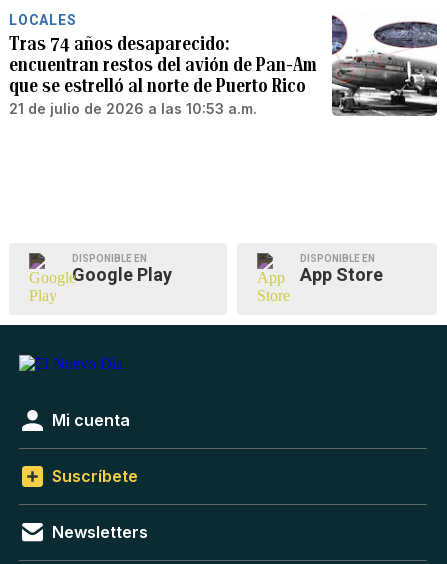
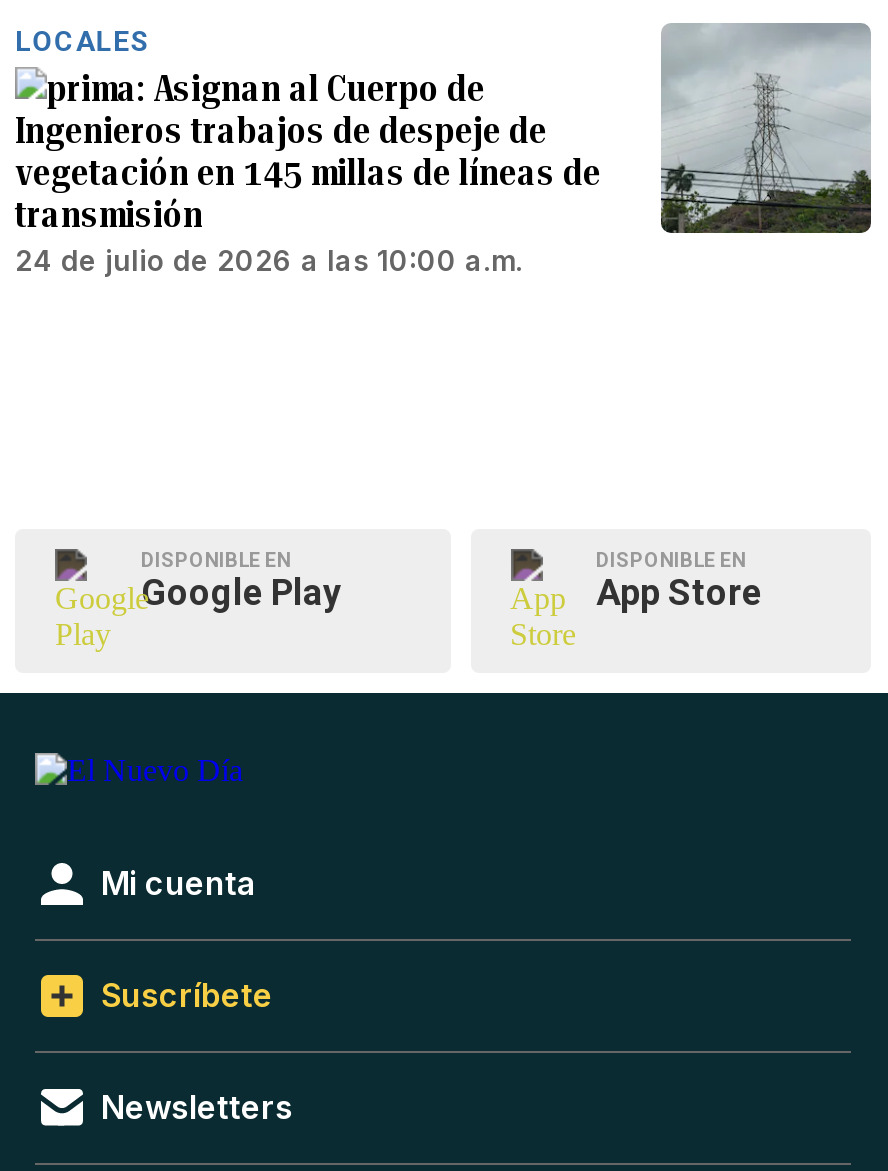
- [image]
- Tras 74 años desaparecido:
- encuentran restos del avión de Pan-Am
- que se estrelló al norte de Puerto Rico
- 21 de julio de 2026 a las 10:53 a.m.
+ [image]
+ Asignan al Cuerpo de
+ Ingenieros trabajos de despeje de
+ vegetación en 145 millas de líneas de
+ transmisión
+ 24 de julio de 2026 a las 10:00 a.m.
